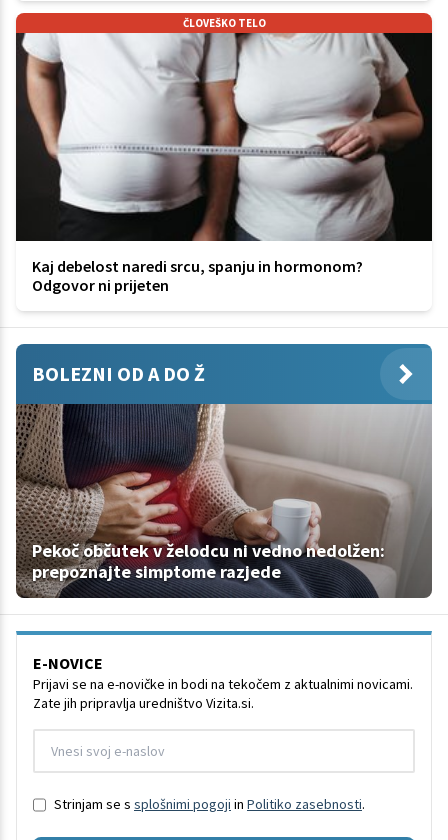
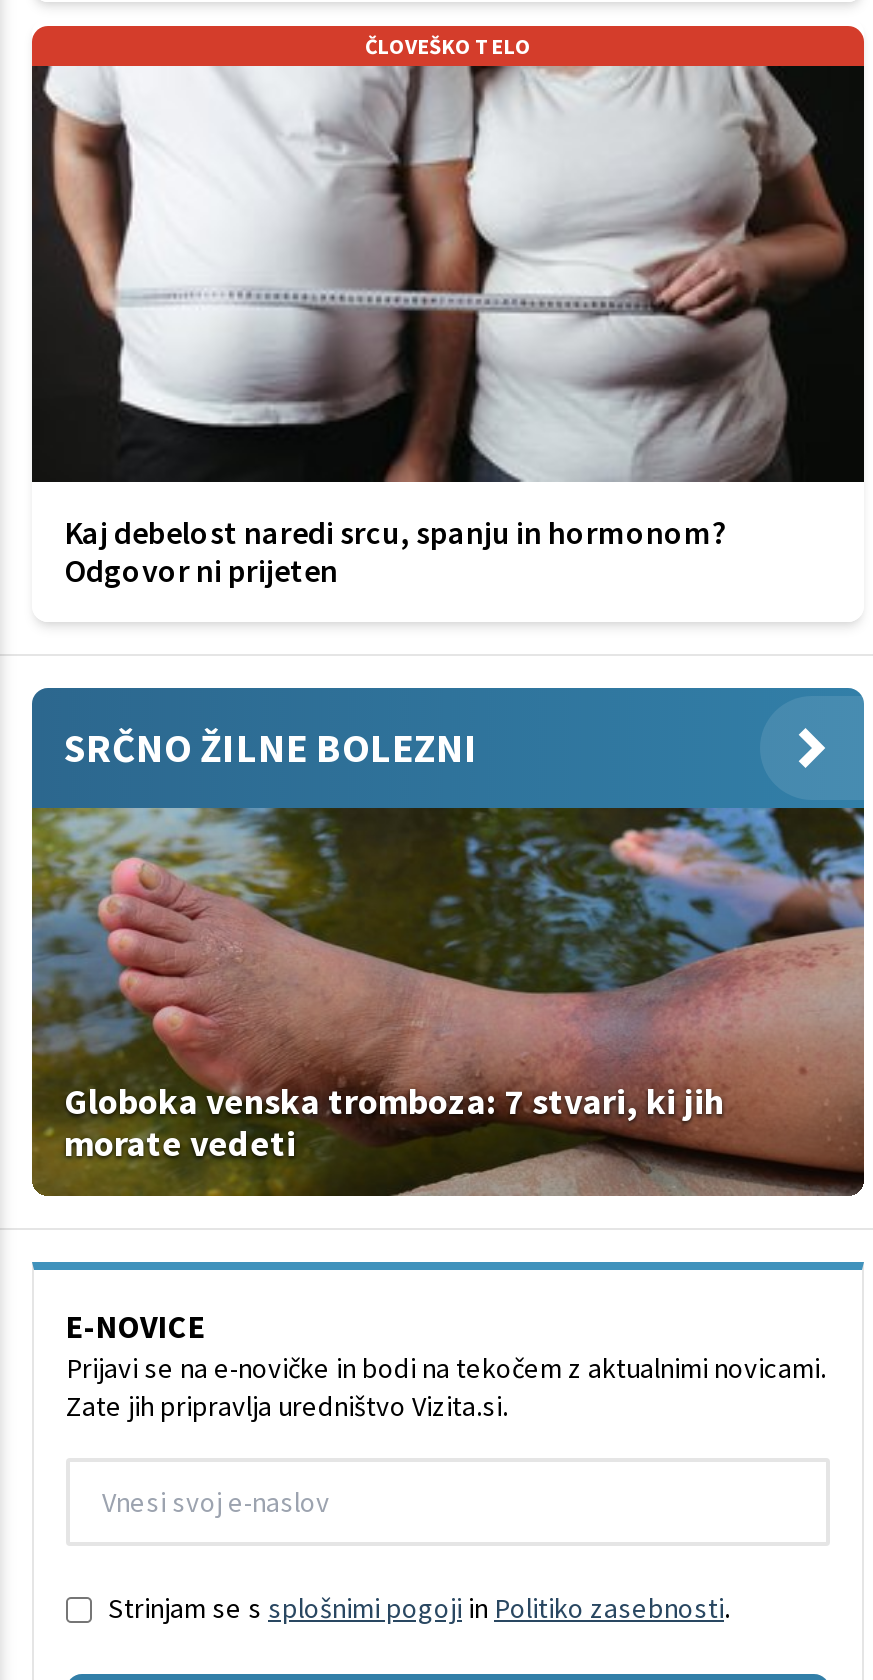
- BOLEZNI OD A DO Ž
+ SRČNO ŽILNE BOLEZNI

- [image]
- Pekoč občutek v želodcu ni vedno nedolžen:
- prepoznajte simptome razjede
+ [image]
+ Globoka venska tromboza: 7 stvari, ki jih
+ morate vedeti
